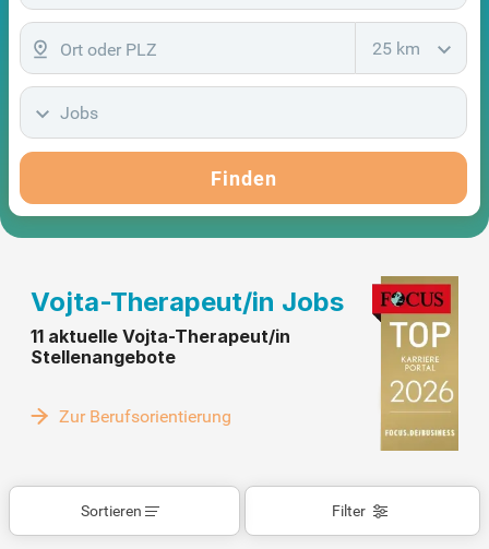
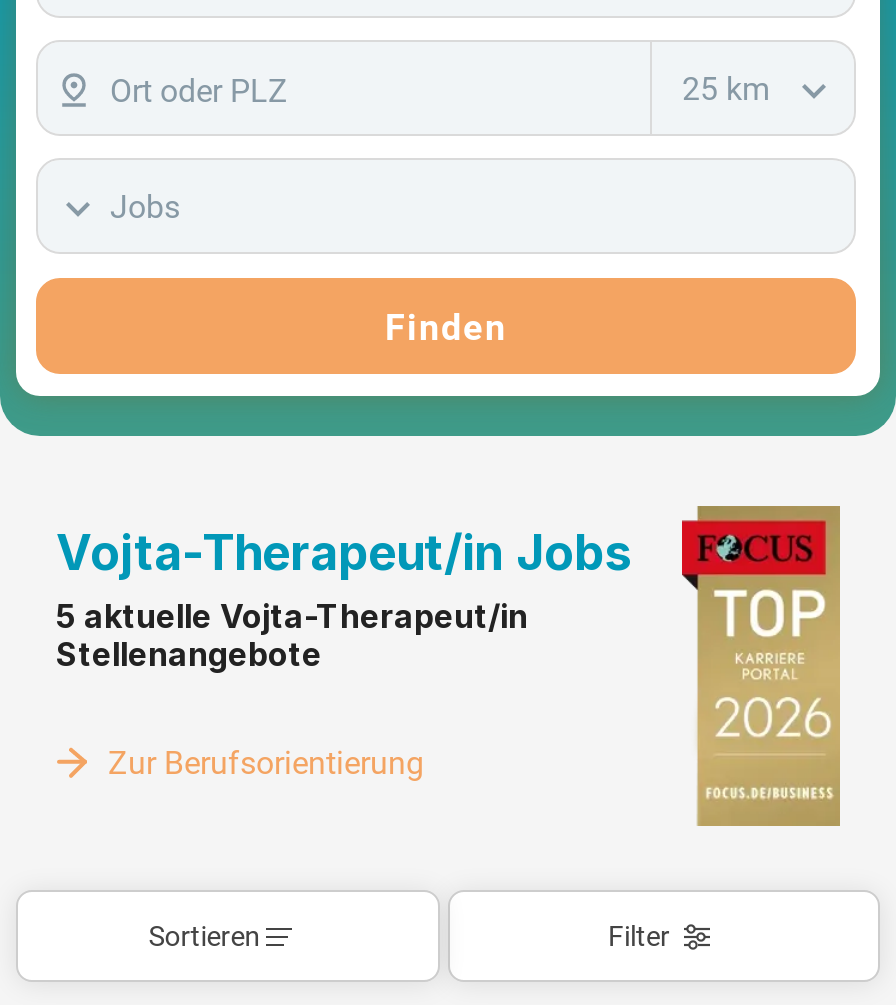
- 11 aktuelle Vojta-Therapeut/in
+ 5 aktuelle Vojta-Therapeut/in
